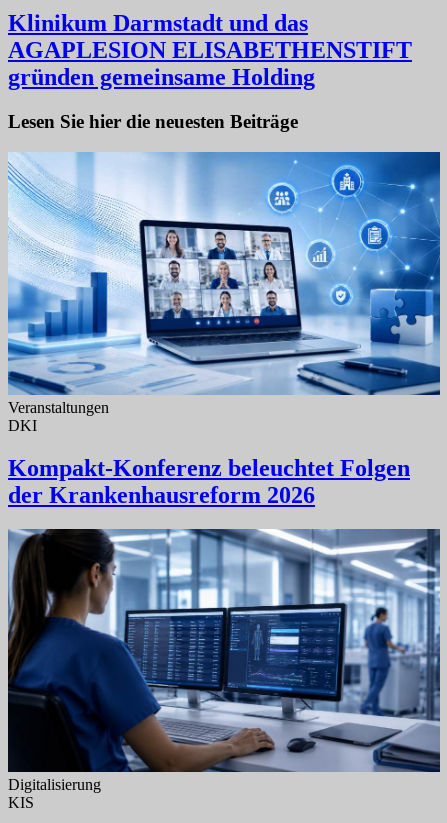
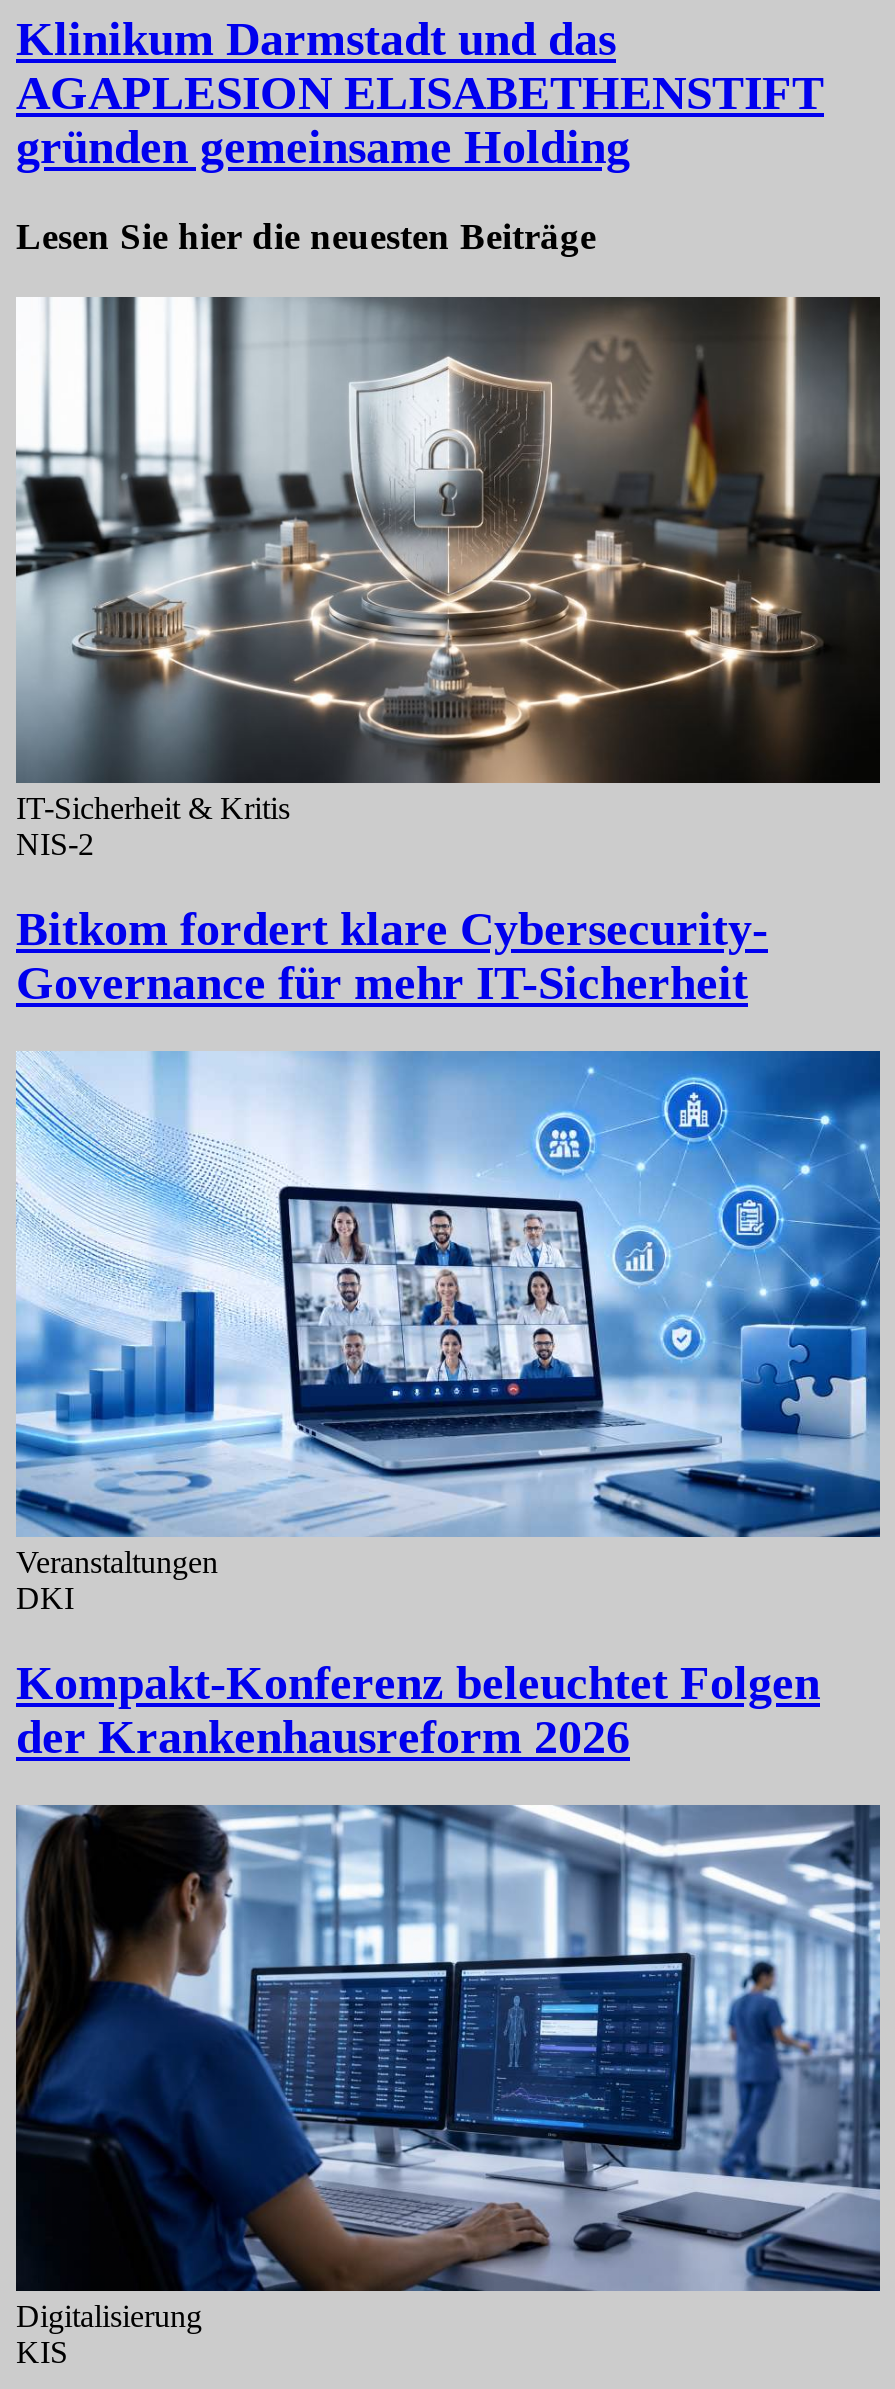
+ [image]
+ IT-Sicherheit & Kritis
+ NIS-2
+ Bitkom fordert klare Cybersecurity-
+ Governance für mehr IT-Sicherheit
